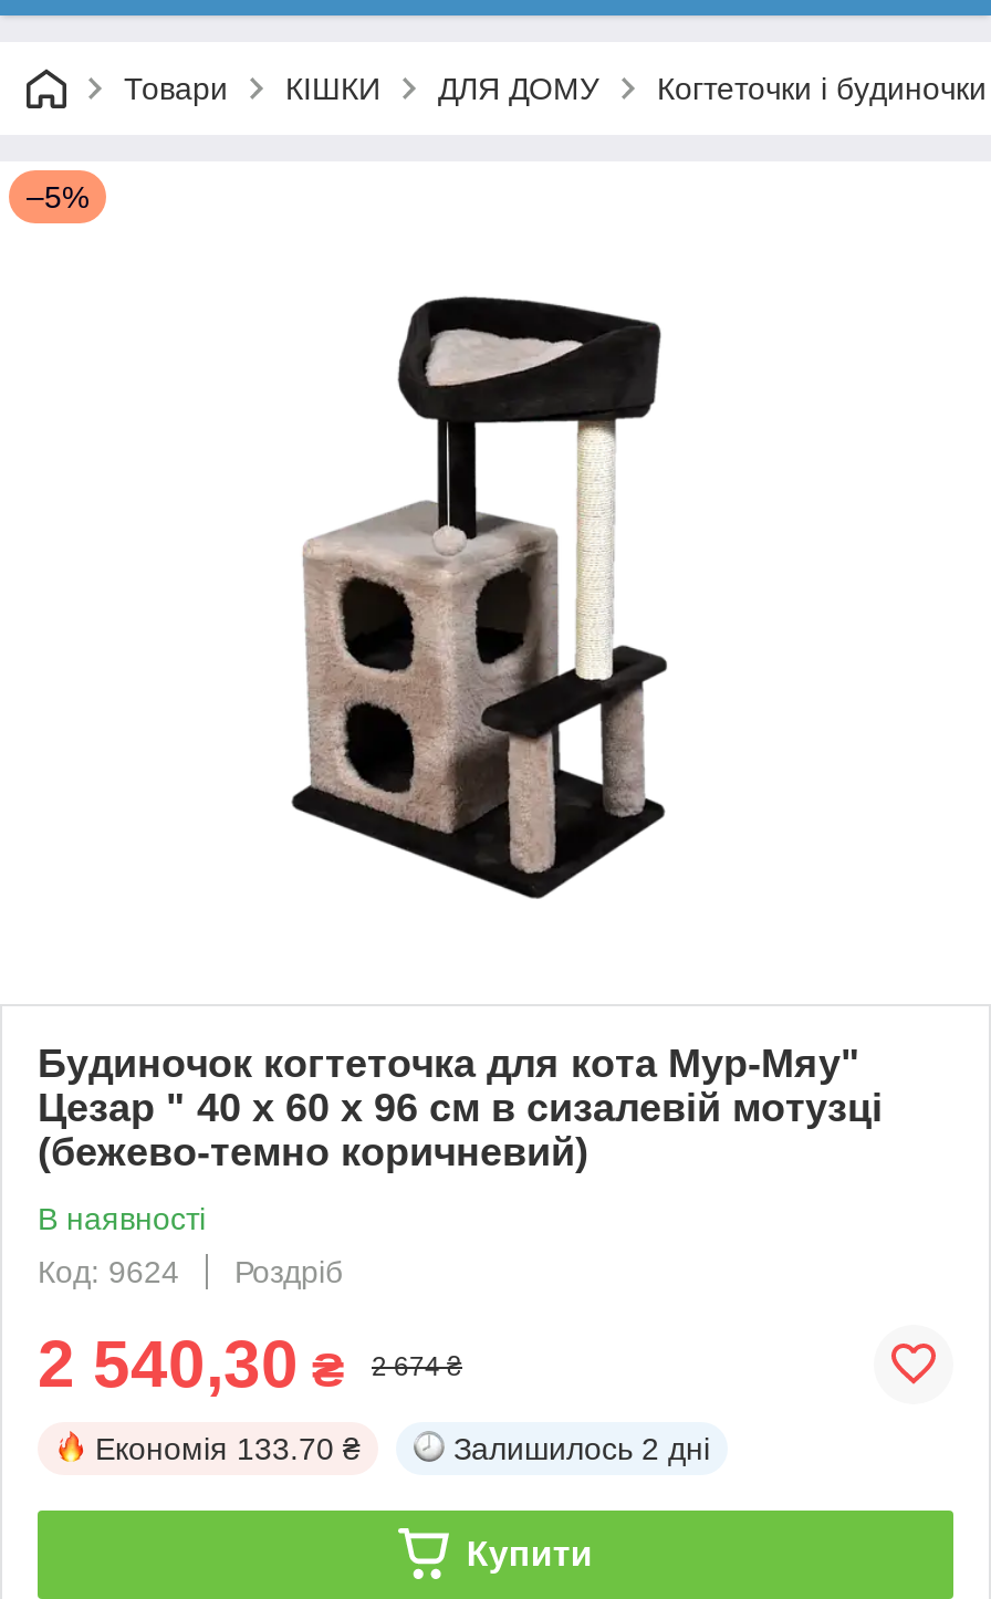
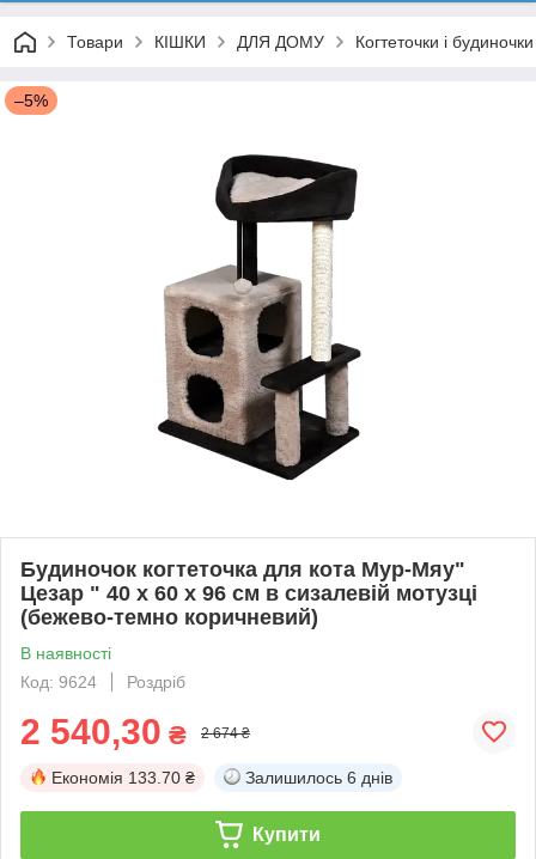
- Залишилось 2 дні
+ Залишилось 6 днів
